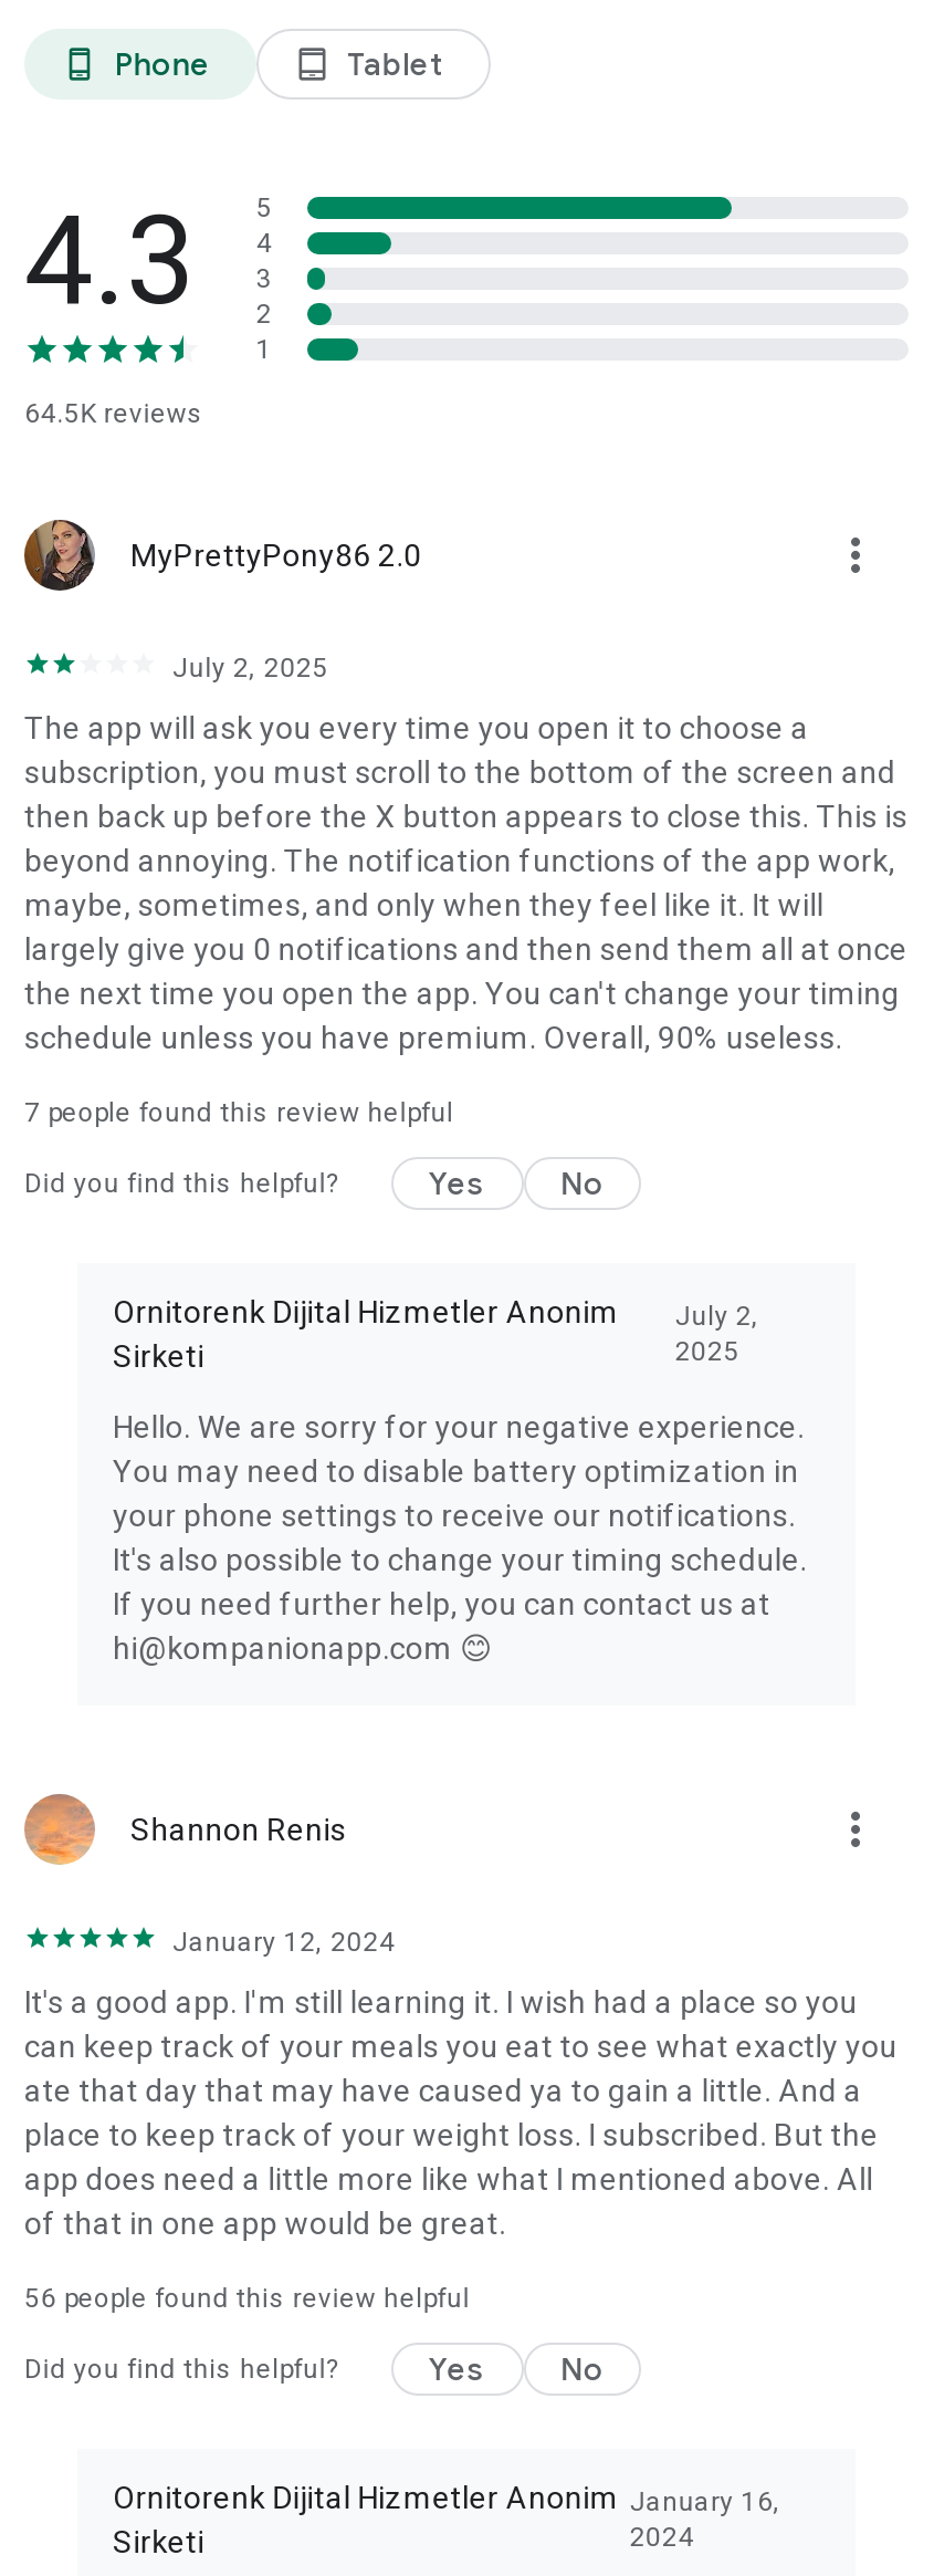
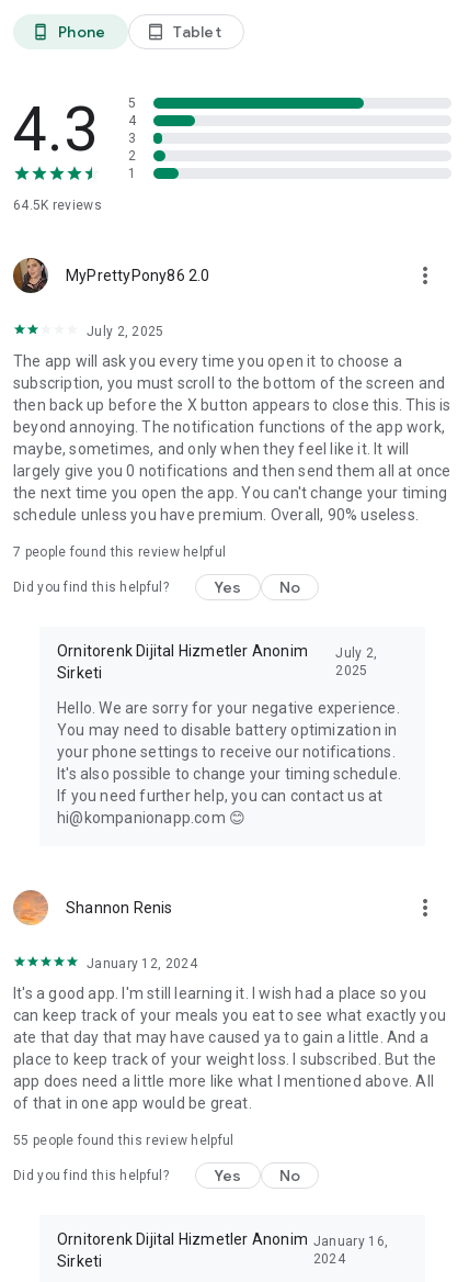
- 56 people found this review helpful
+ 55 people found this review helpful
